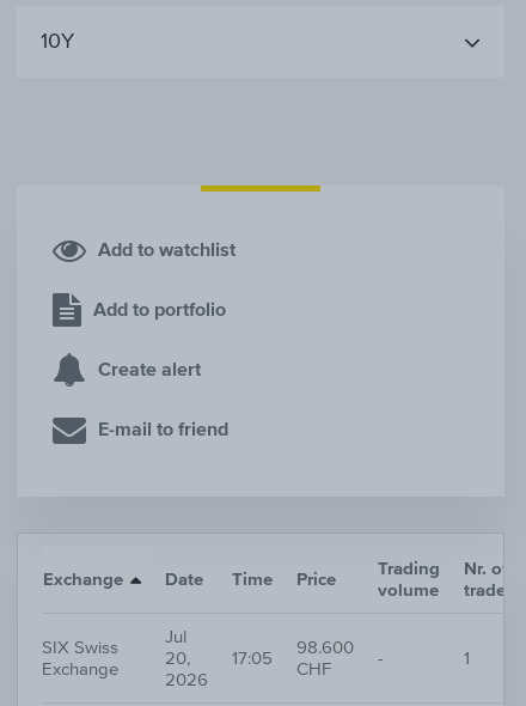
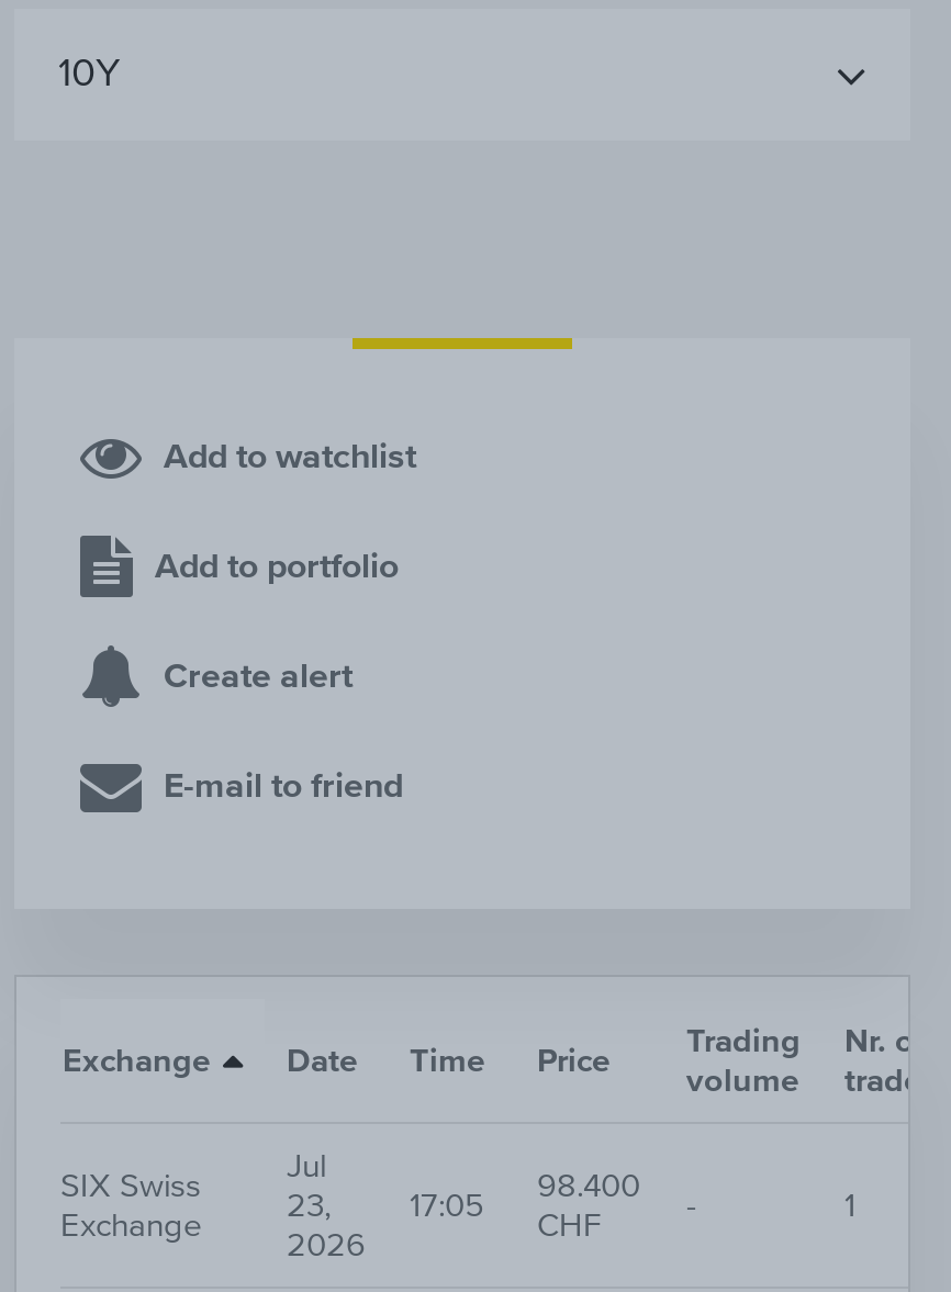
- 98.600
+ 98.400

- 20,
+ 23,
